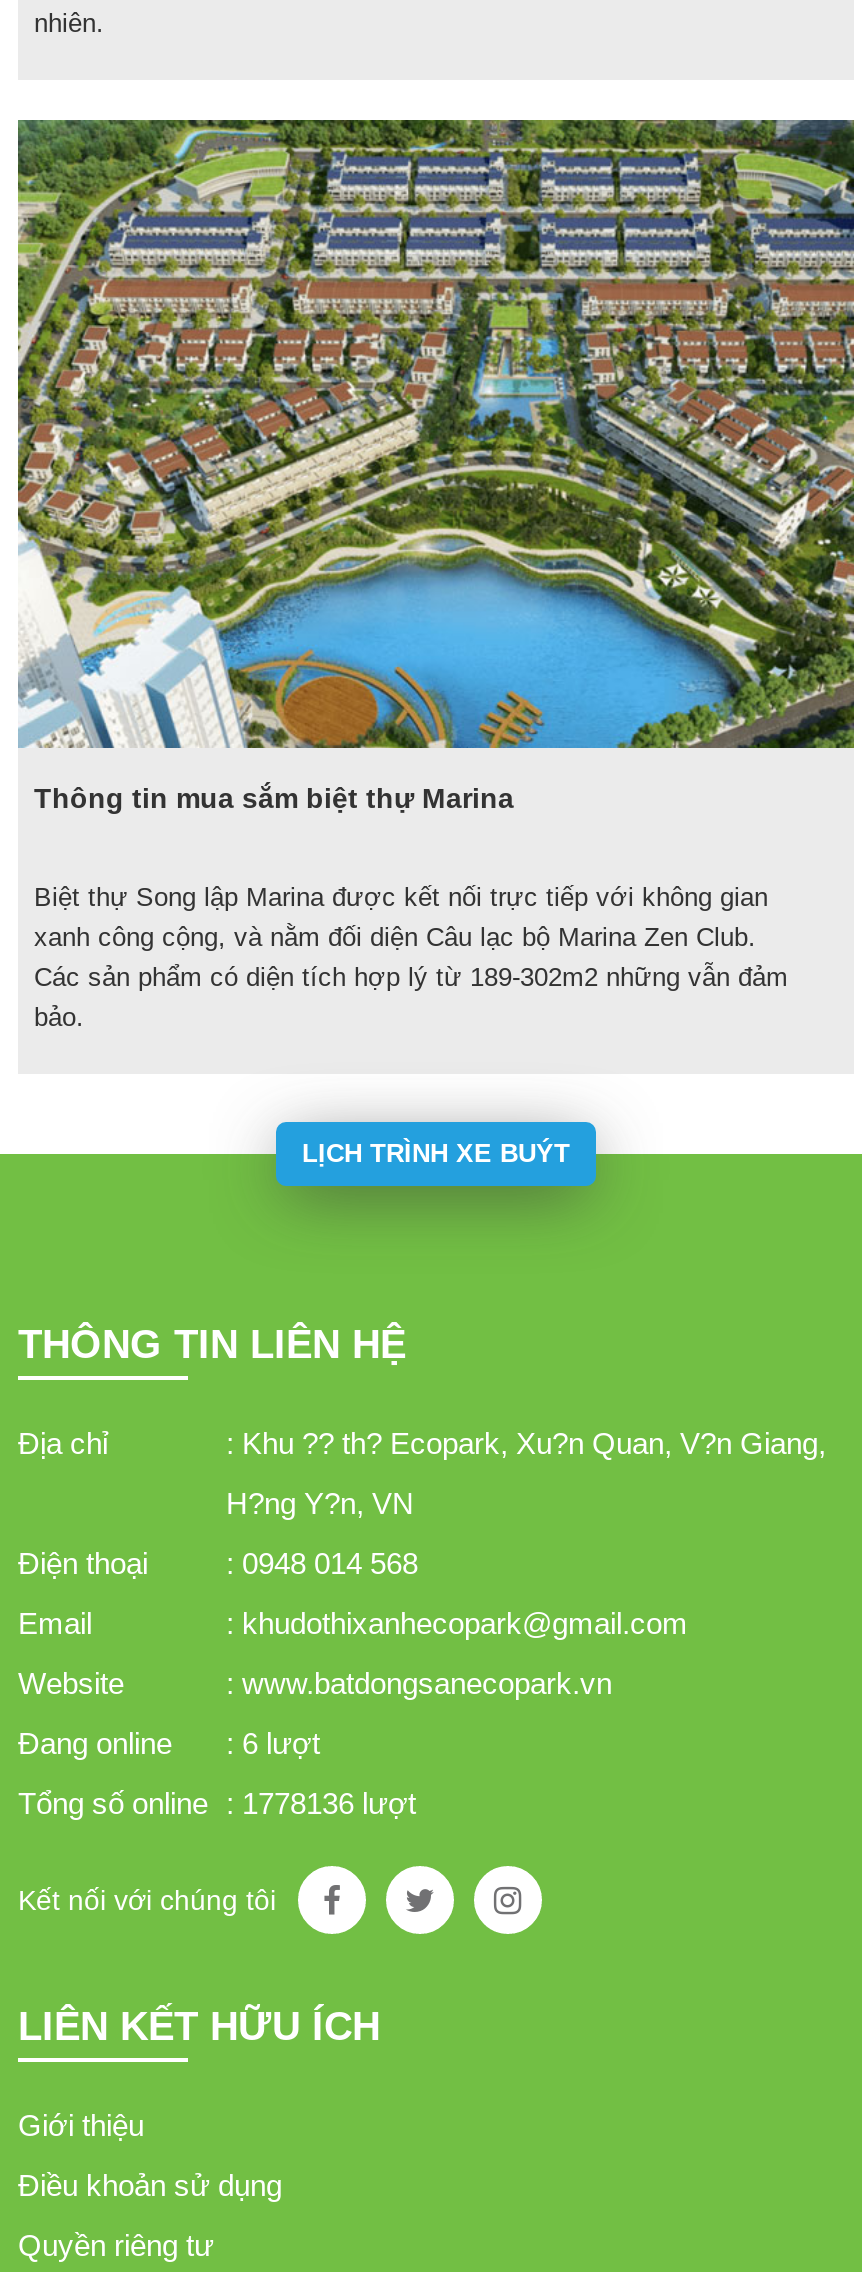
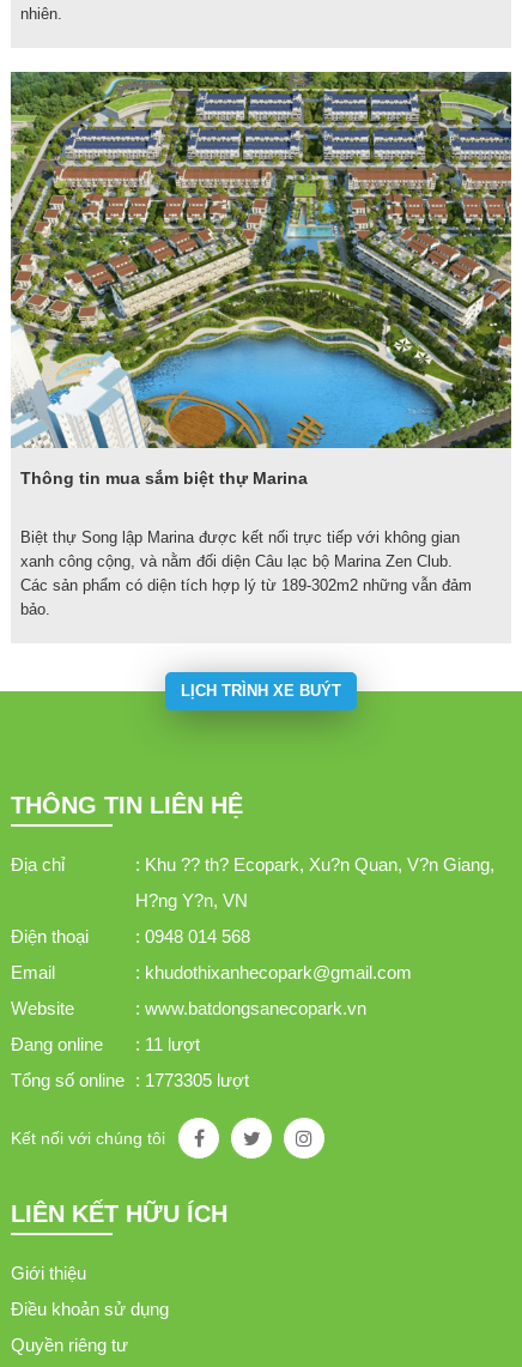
- Đang online : 6 lượt
+ Đang online : 11 lượt

- Tổng số online : 1778136 lượt
+ Tổng số online : 1773305 lượt
